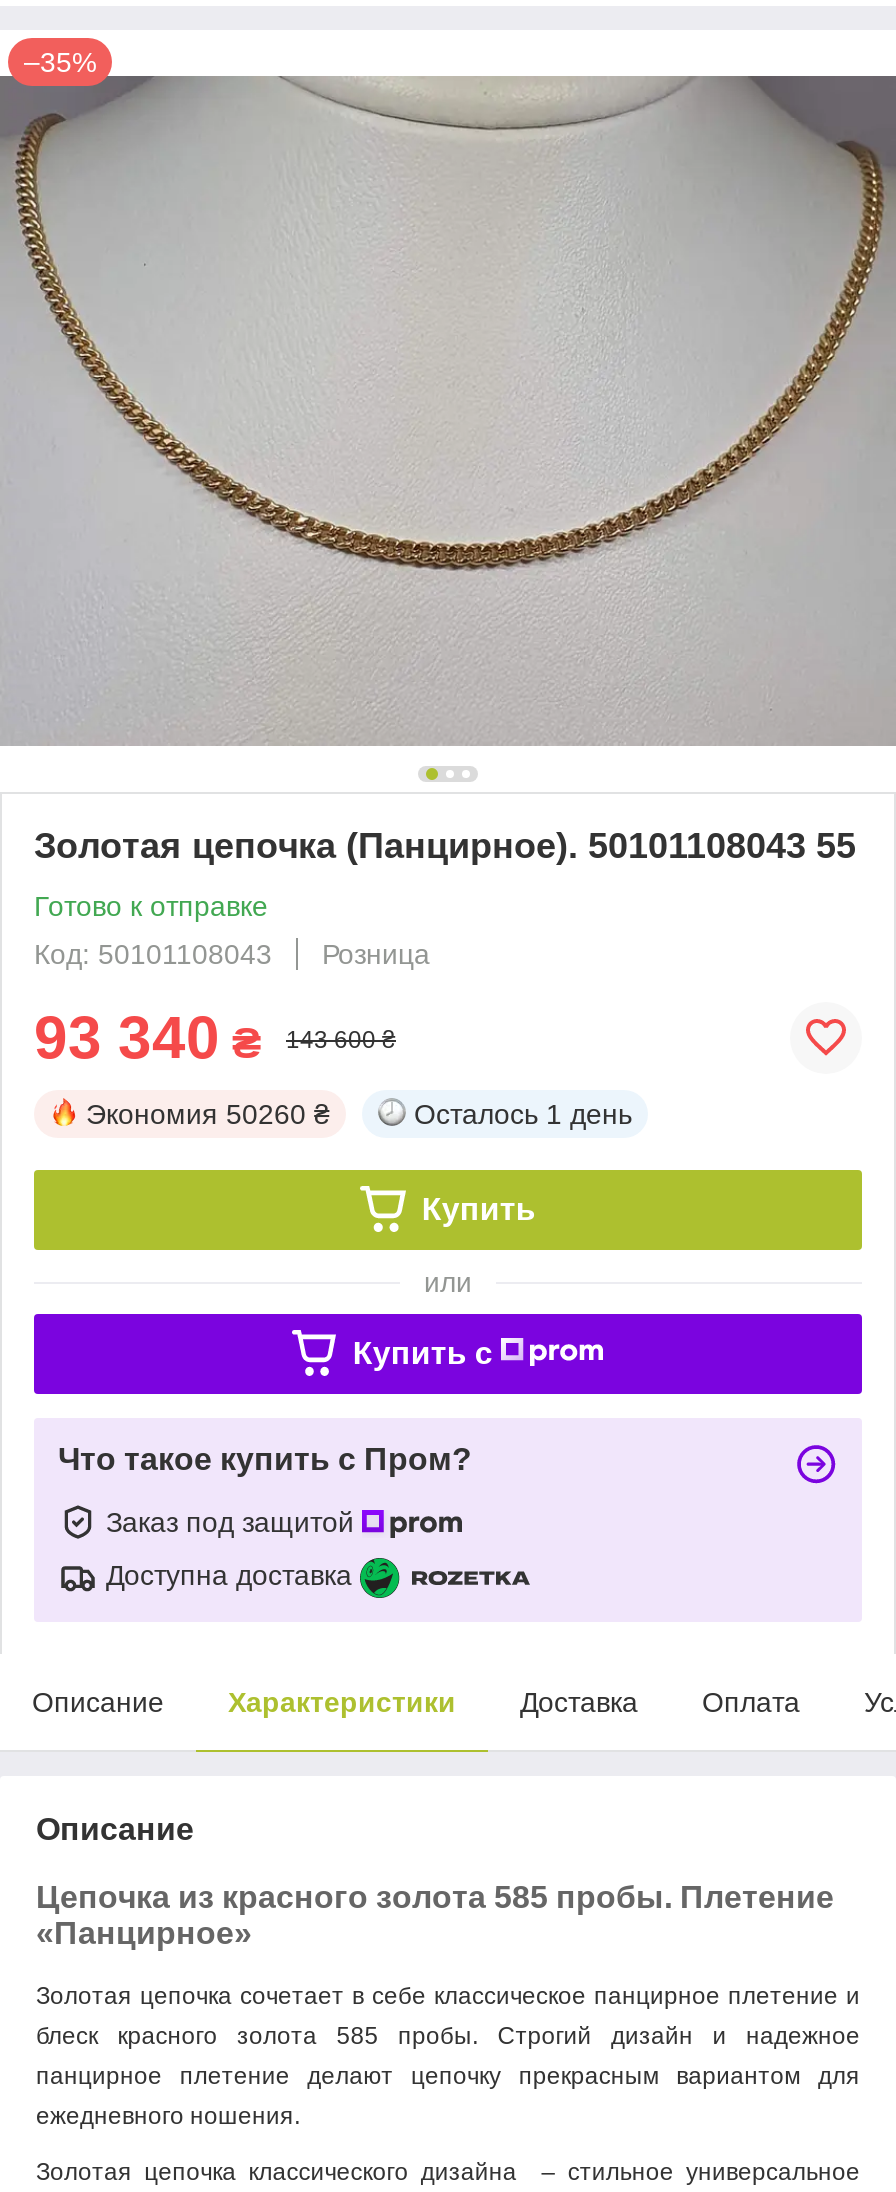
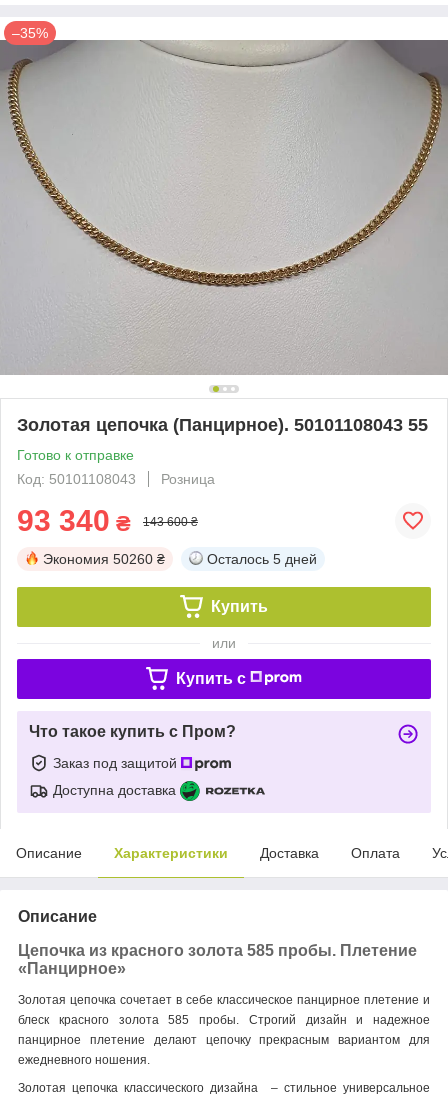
- Осталось 1 день
+ Осталось 5 дней
